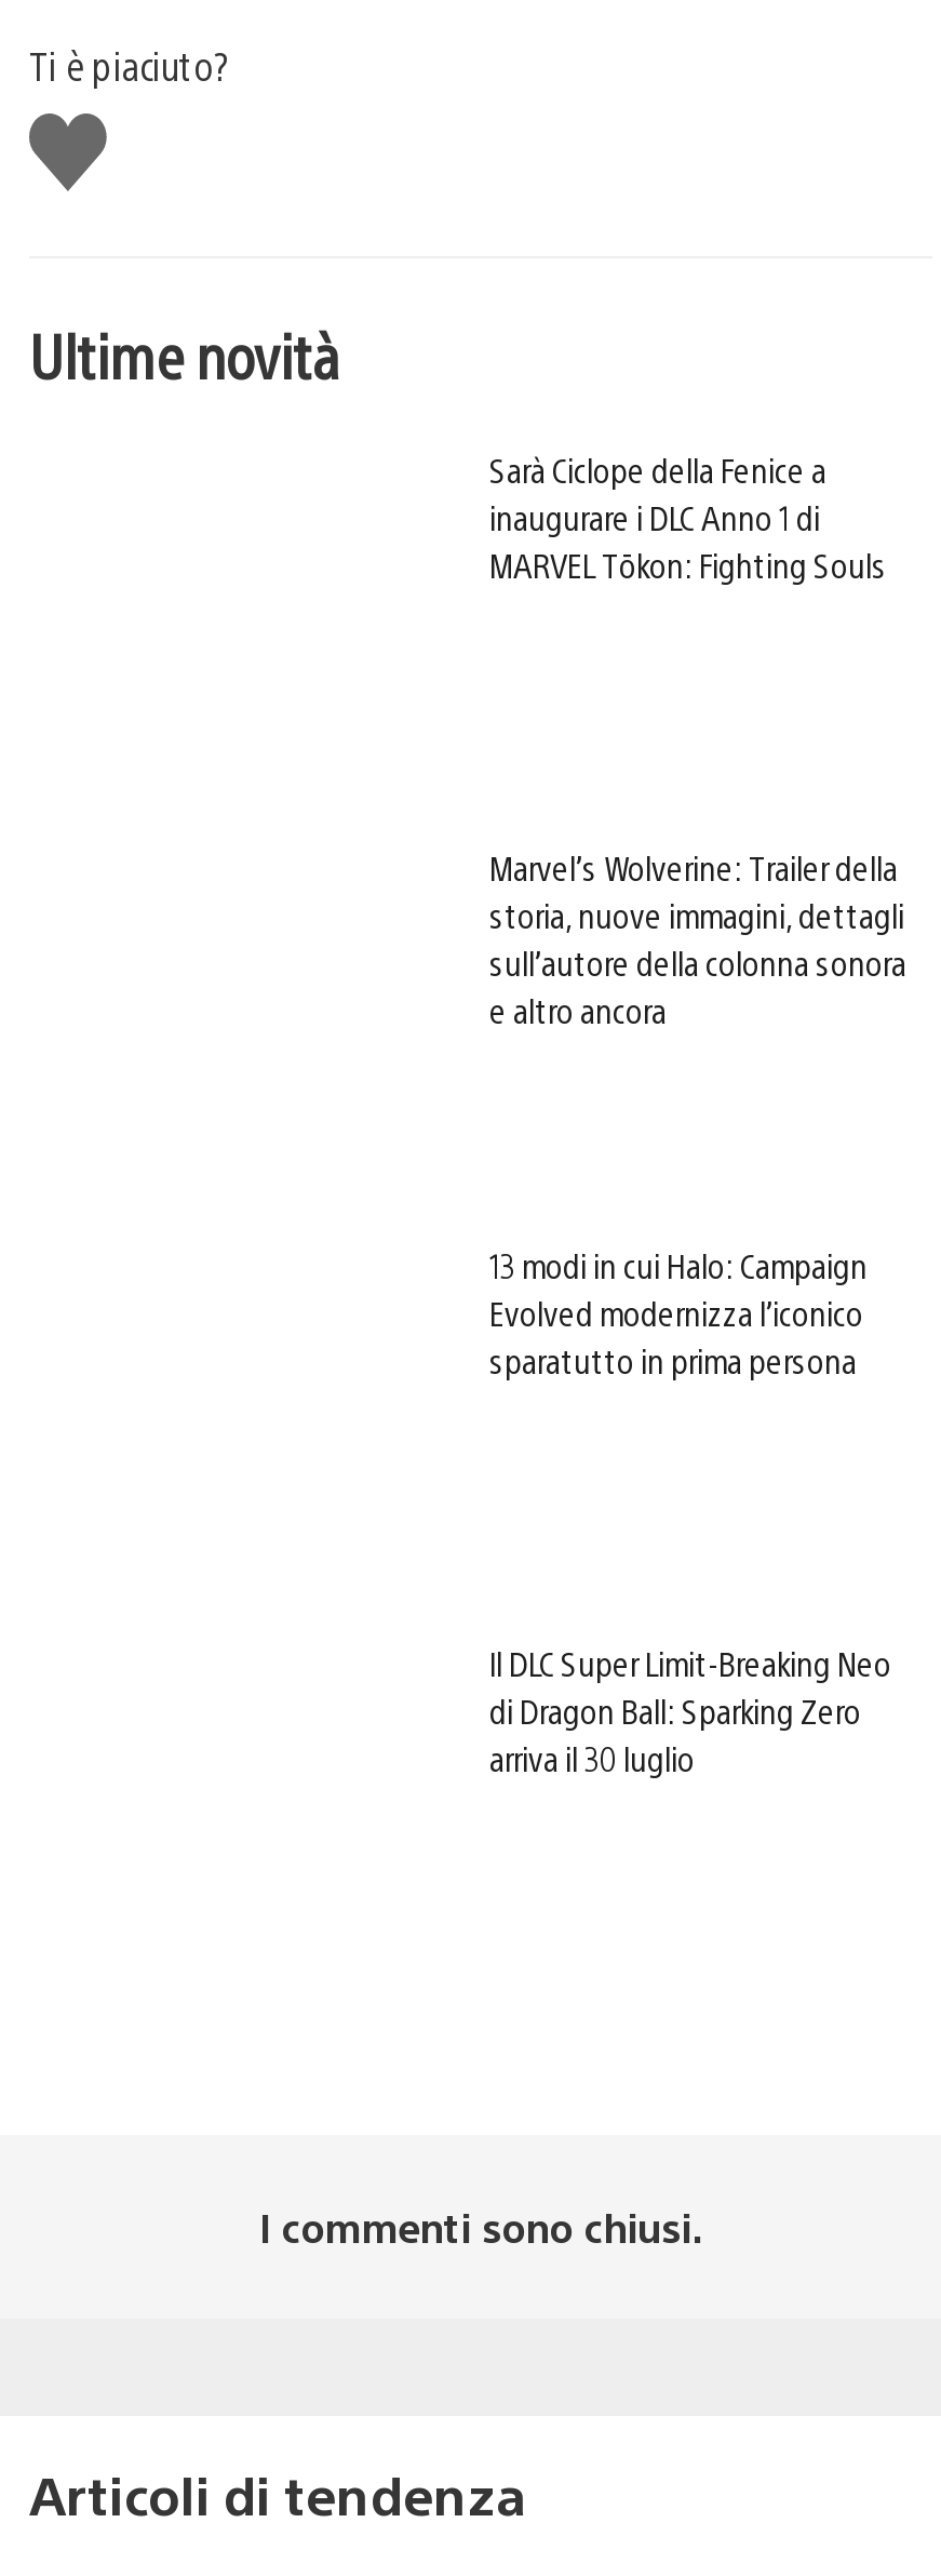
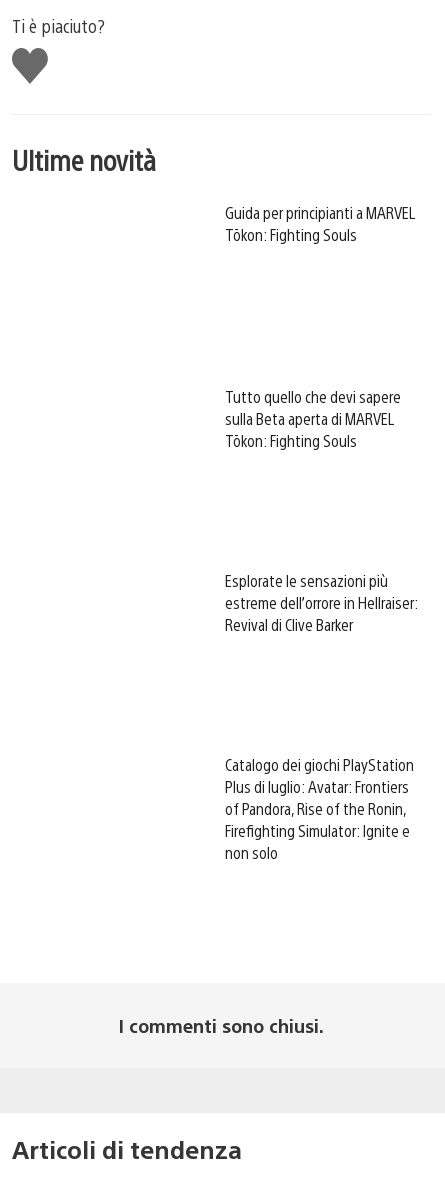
- Sarà Ciclope della Fenice a
- inaugurare i DLC Anno 1 di
- MARVEL Tōkon: Fighting Souls
+ Guida per principianti a MARVEL
+ Tōkon: Fighting Souls

- Marvel’s Wolverine: Trailer della
- storia, nuove immagini, dettagli
- sull’autore della colonna sonora
- e altro ancora
+ Tutto quello che devi sapere
+ sulla Beta aperta di MARVEL
+ Tōkon: Fighting Souls

- 13 modi in cui Halo: Campaign
- Evolved modernizza l’iconico
- sparatutto in prima persona
+ Esplorate le sensazioni più
+ estreme dell’orrore in Hellraiser:
+ Revival di Clive Barker

- Il DLC Super Limit-Breaking Neo
- di Dragon Ball: Sparking Zero
- arriva il 30 luglio
+ Catalogo dei giochi PlayStation
+ Plus di luglio: Avatar: Frontiers
+ of Pandora, Rise of the Ronin,
+ Firefighting Simulator: Ignite e
+ non solo
